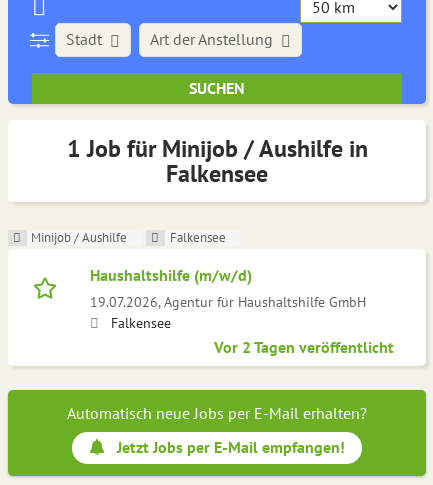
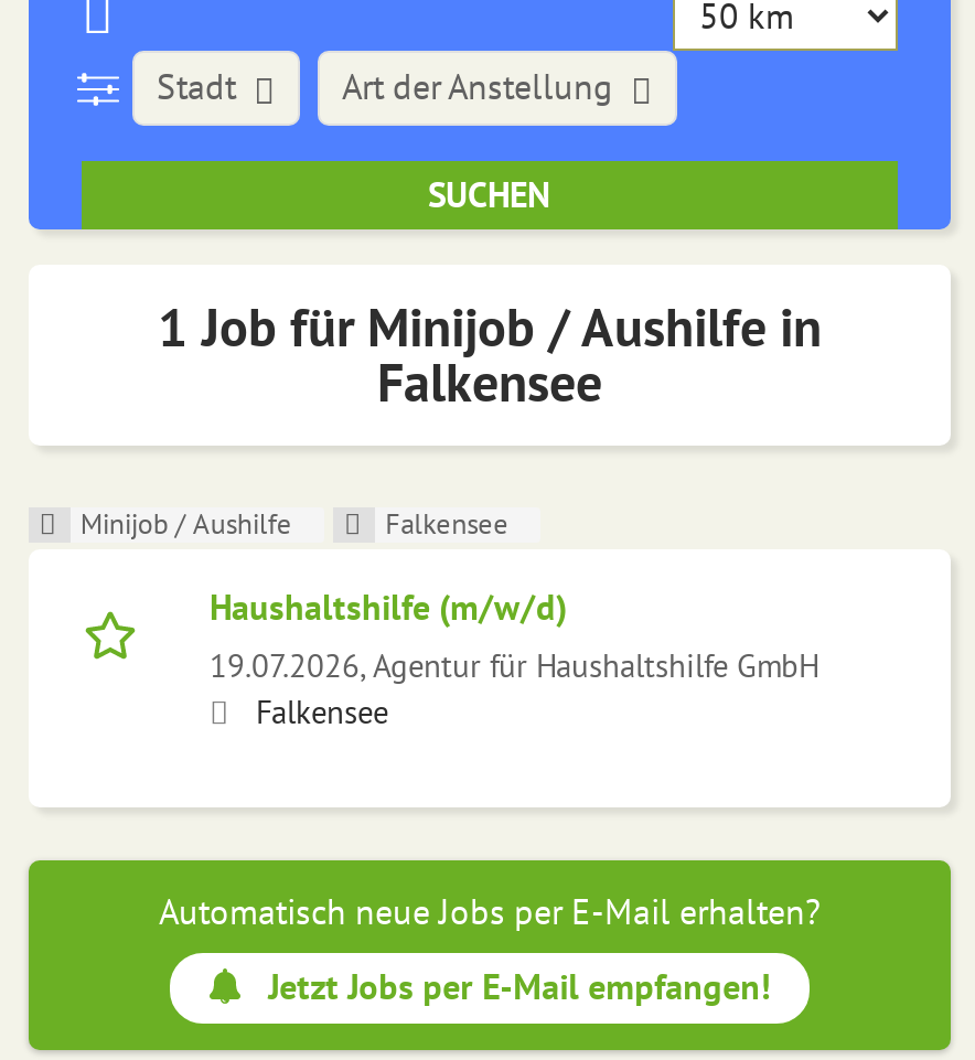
- Vor 2 Tagen veröffentlicht
